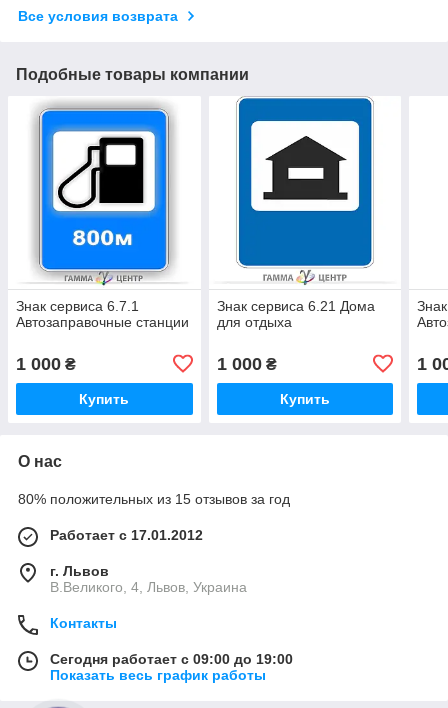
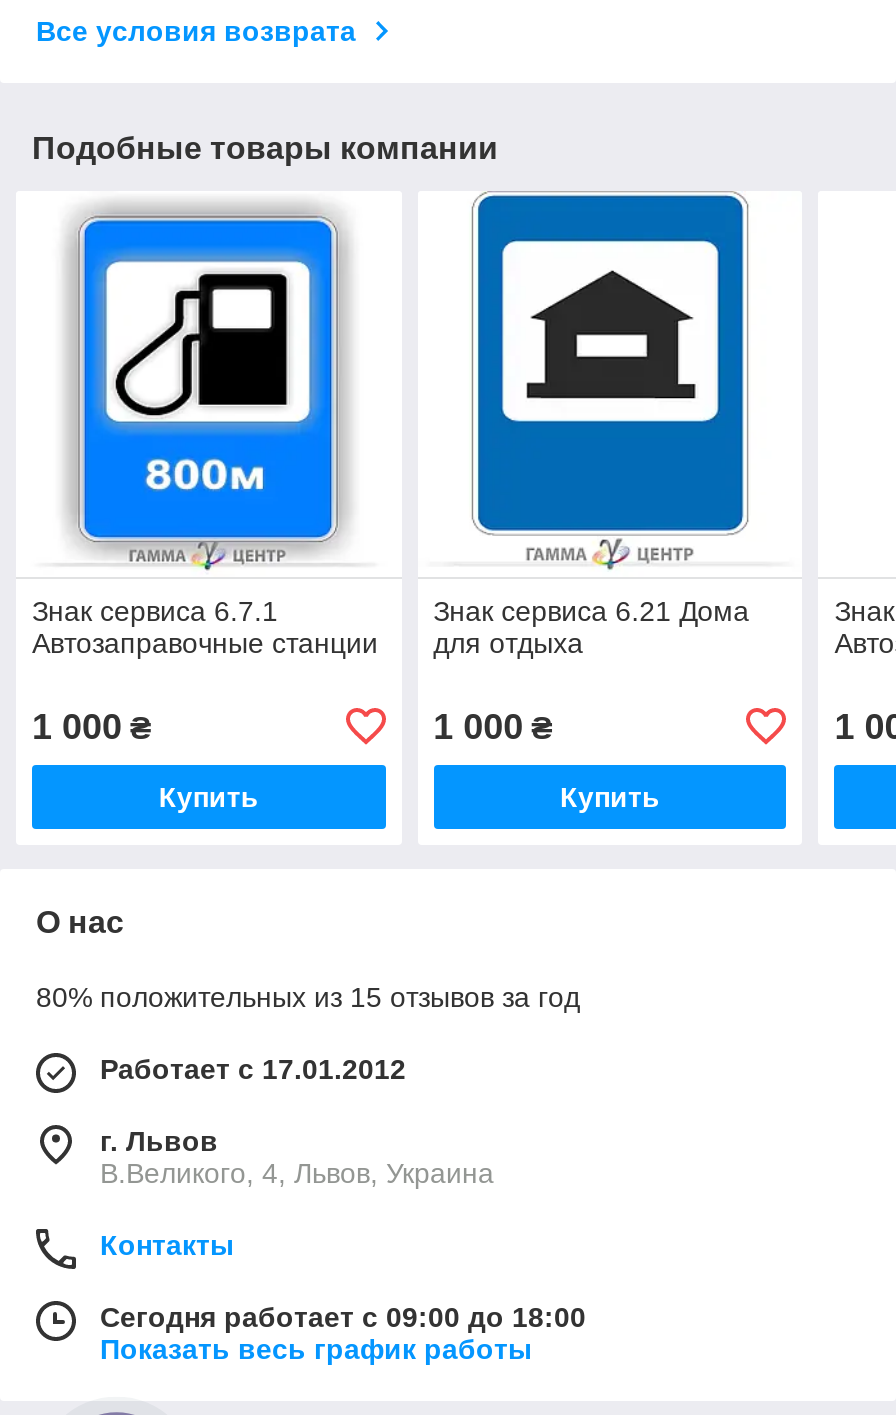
- Сегодня работает с 09:00 до 19:00
+ Сегодня работает с 09:00 до 18:00
